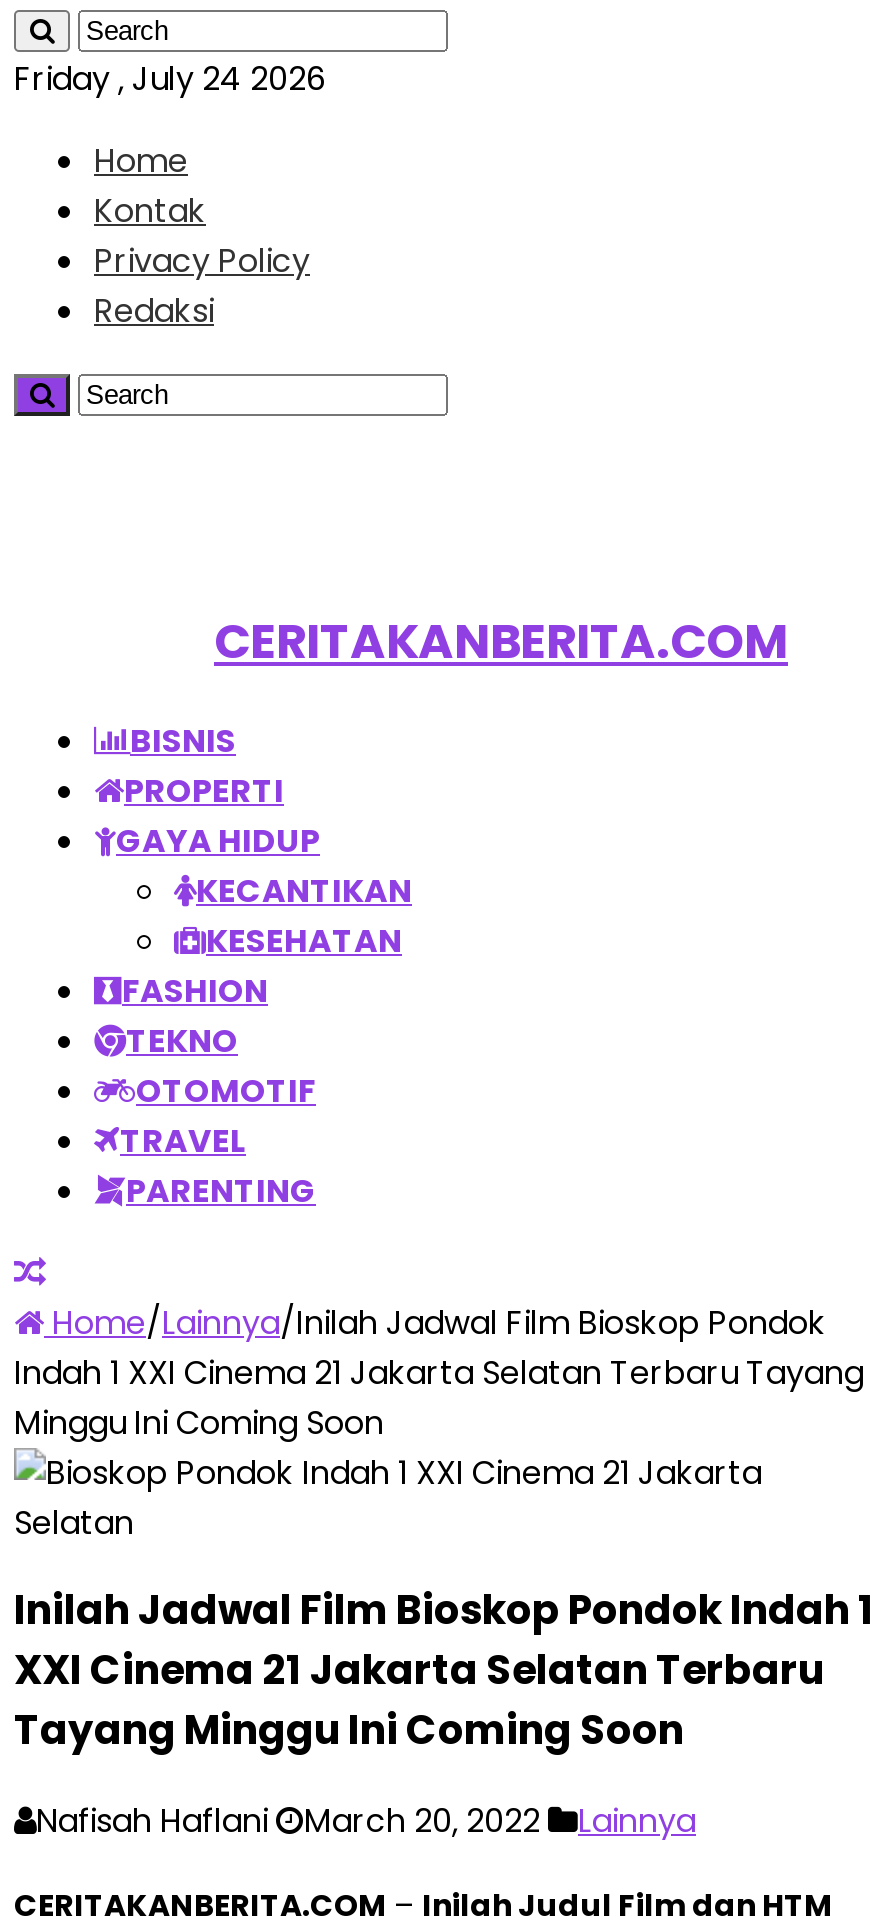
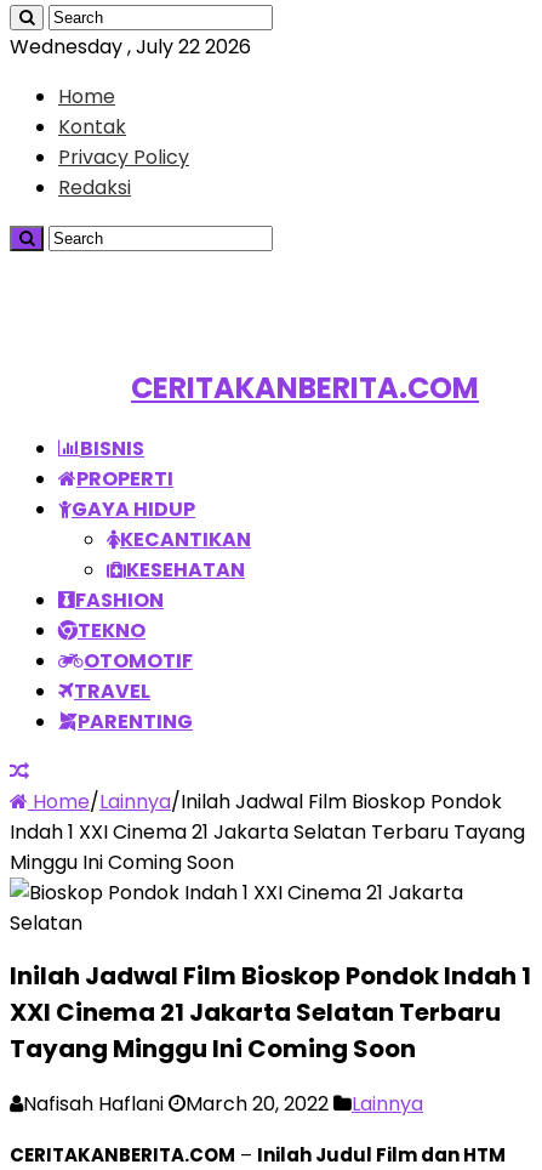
- Friday , July 24 2026
+ Wednesday , July 22 2026
